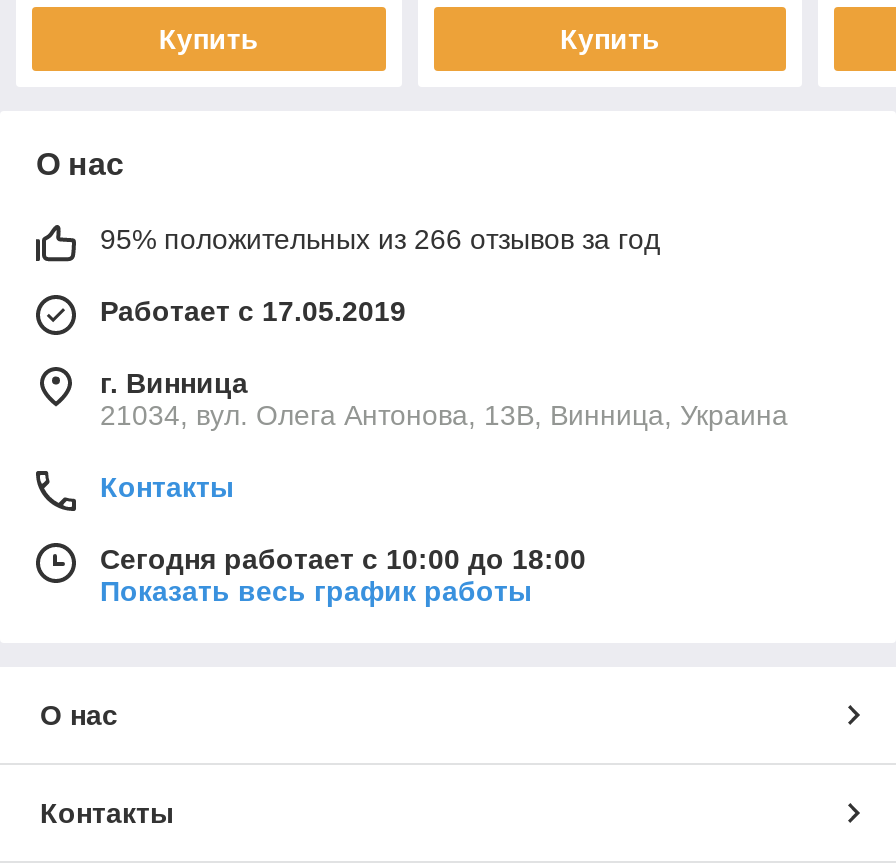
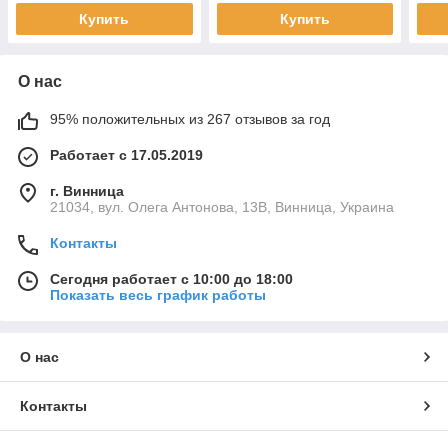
- 95% положительных из 266 отзывов за год
+ 95% положительных из 267 отзывов за год
